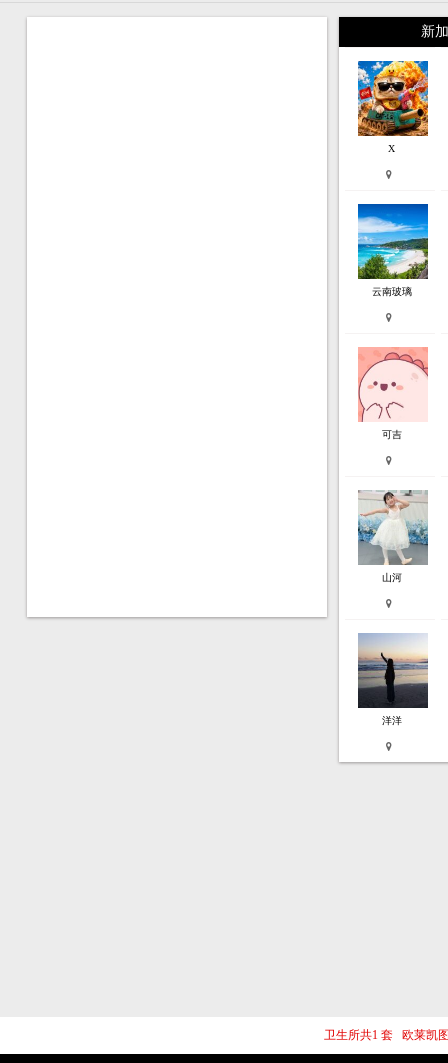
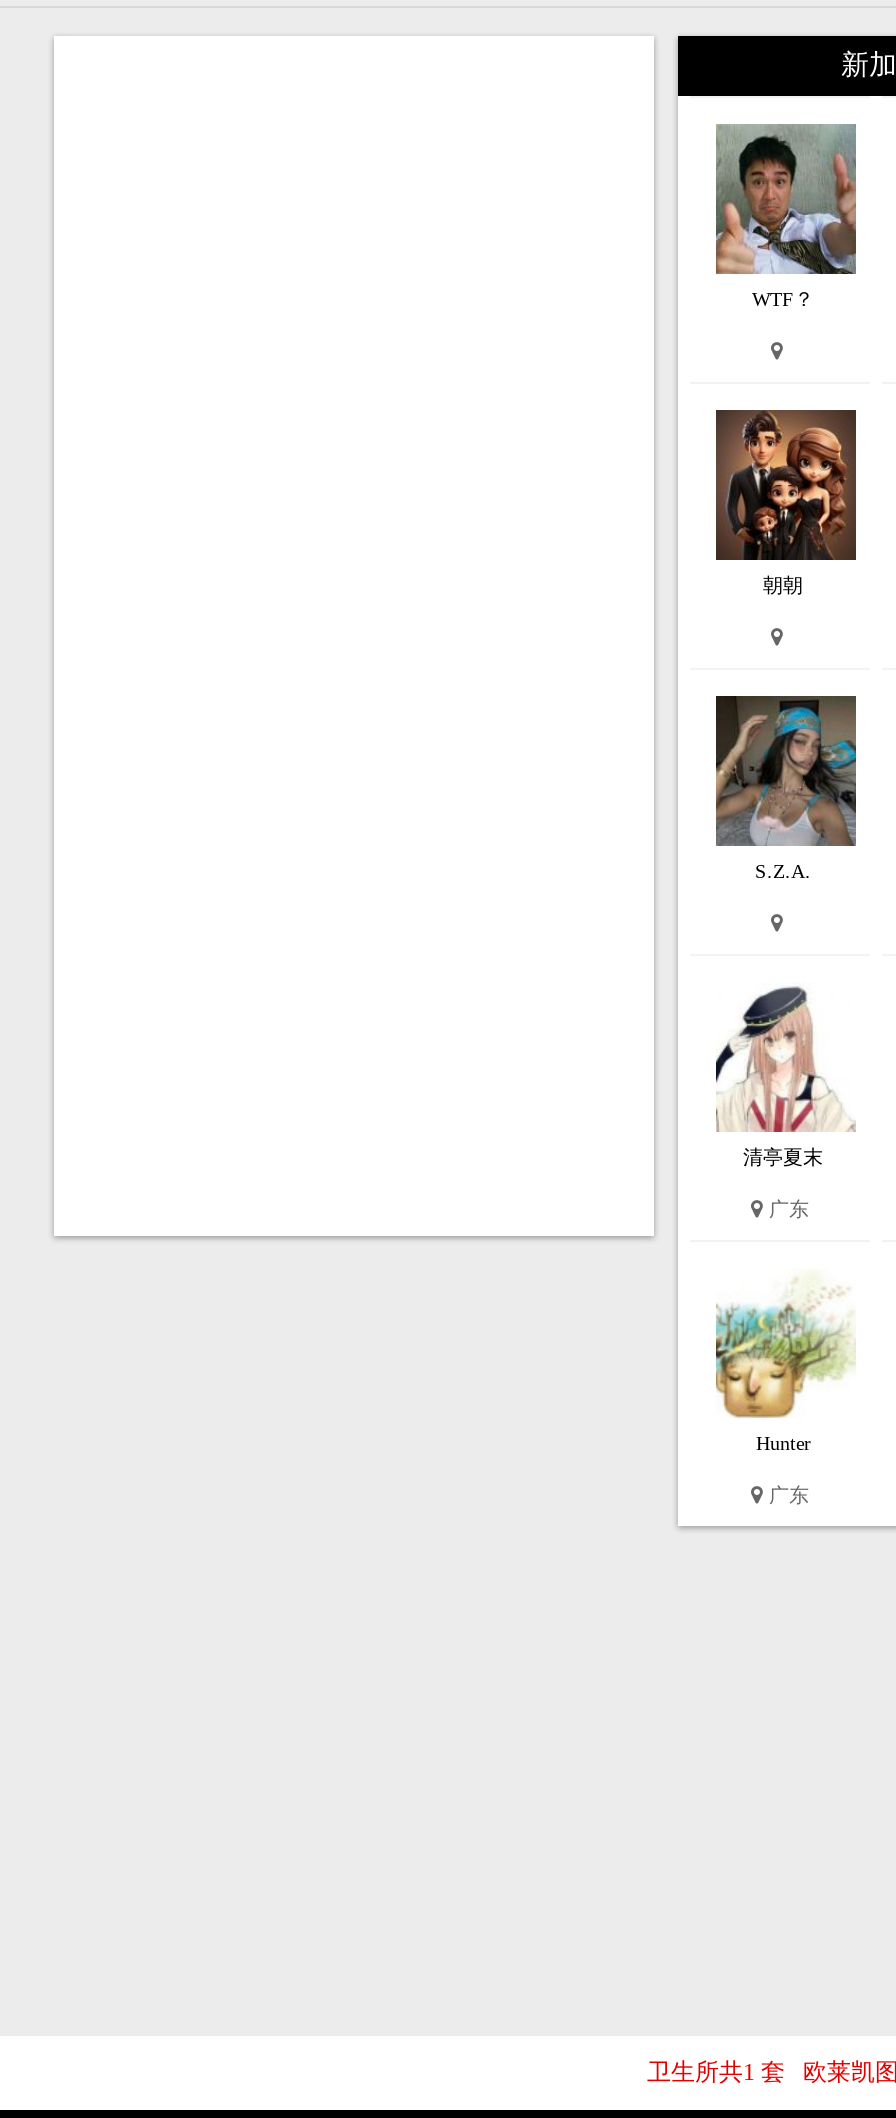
- [image]
- X
+ [image]
+ WTF？

- [image]
- 云南玻璃
+ [image]
+ 朝朝

- [image]
- 可吉
+ [image]
+ S.Z.A.

- [image]
- 山河
+ [image]
+ 清亭夏末
+ 广东

- [image]
- 洋洋
+ [image]
+ Hunter
+ 广东
